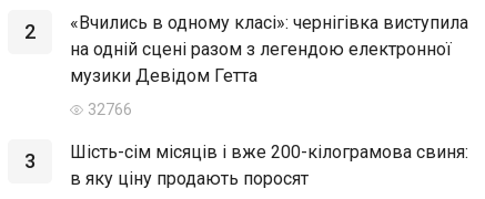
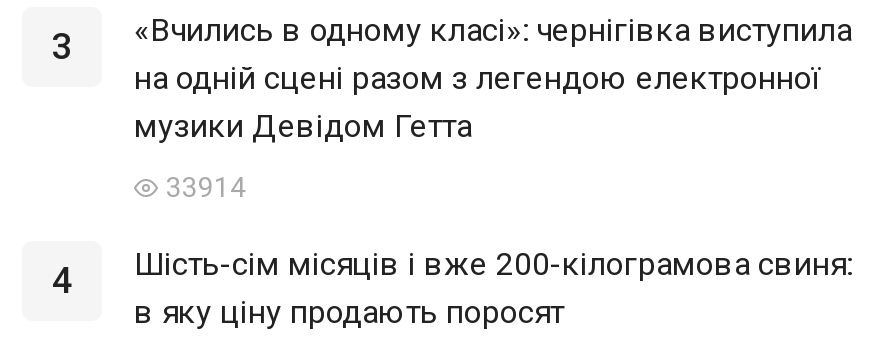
- 2 «Вчились в одному класі»: чернігівка виступила
+ 3 «Вчились в одному класі»: чернігівка виступила

- 32766
+ 33914

- 3 Шість-сім місяців і вже 200-кілограмова свиня:
+ 4 Шість-сім місяців і вже 200-кілограмова свиня:
